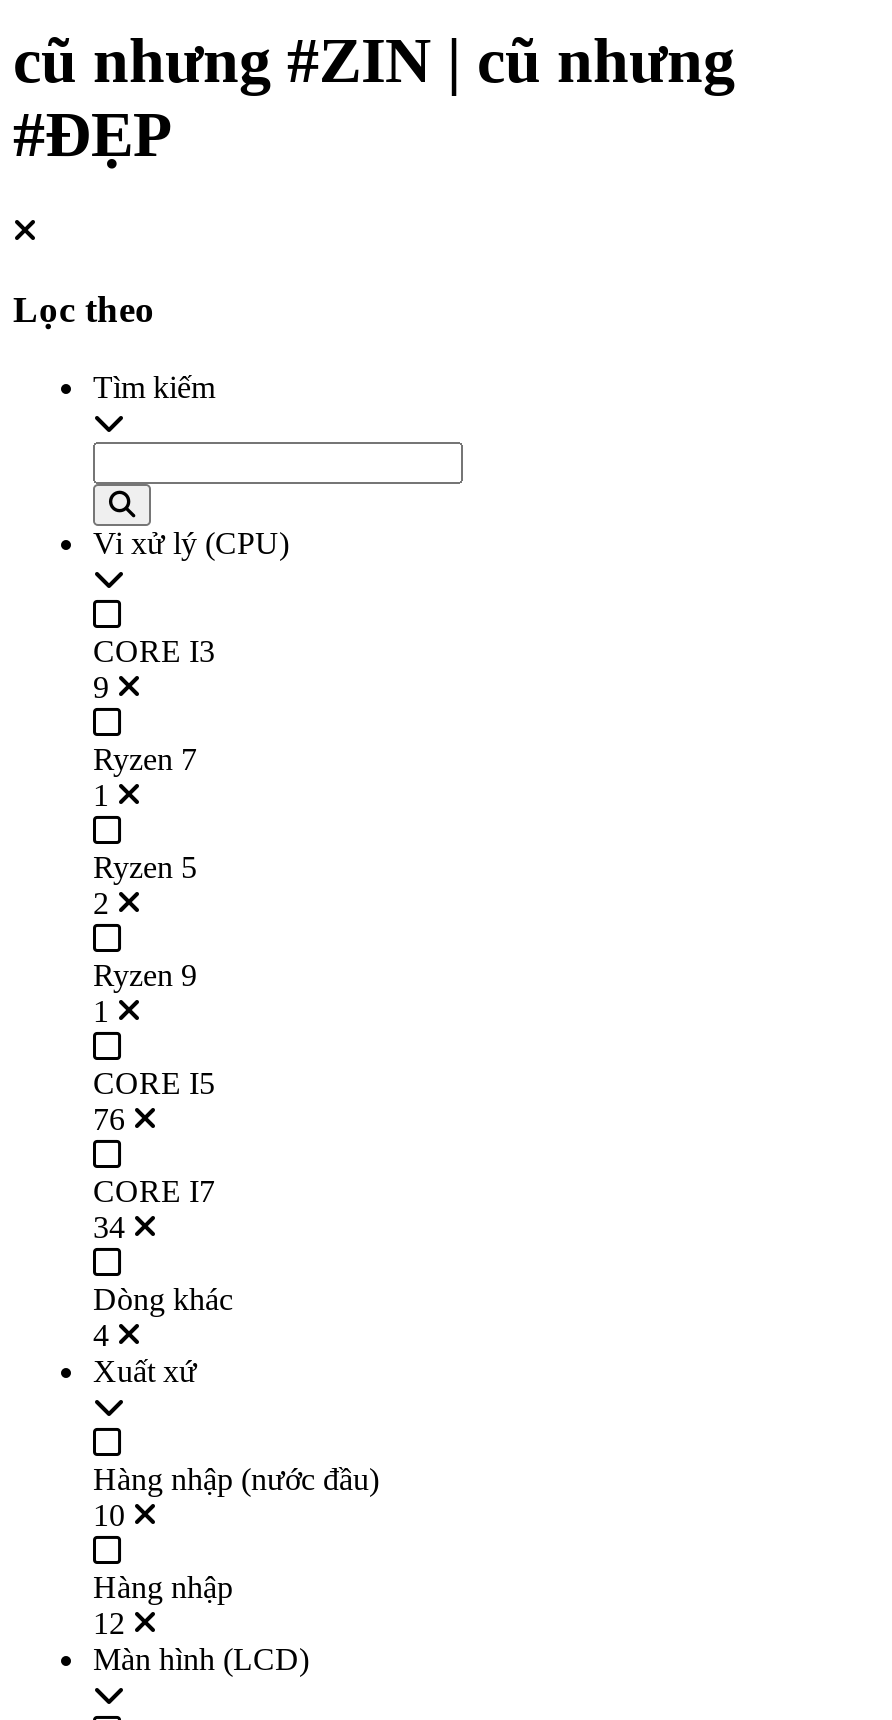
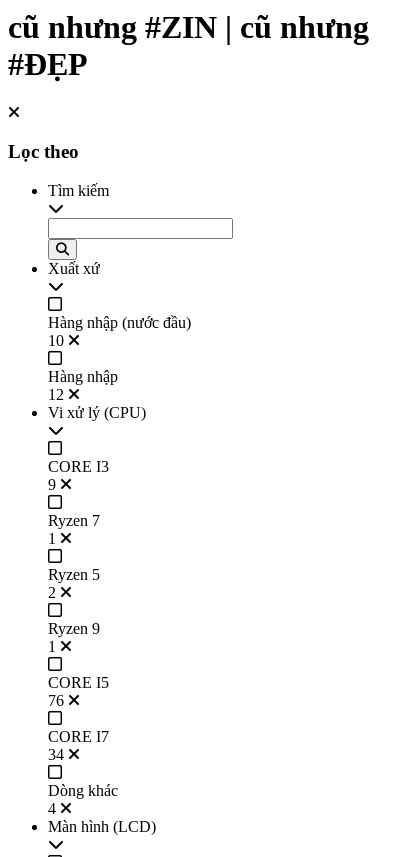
moved down: Vi xử lý (CPU) | CORE I3 | 9 | ... | Dòng khác | 4

moved up: Xuất xứ | Hàng nhập (nước đầu) | 10 | Hàng nhập | 12
